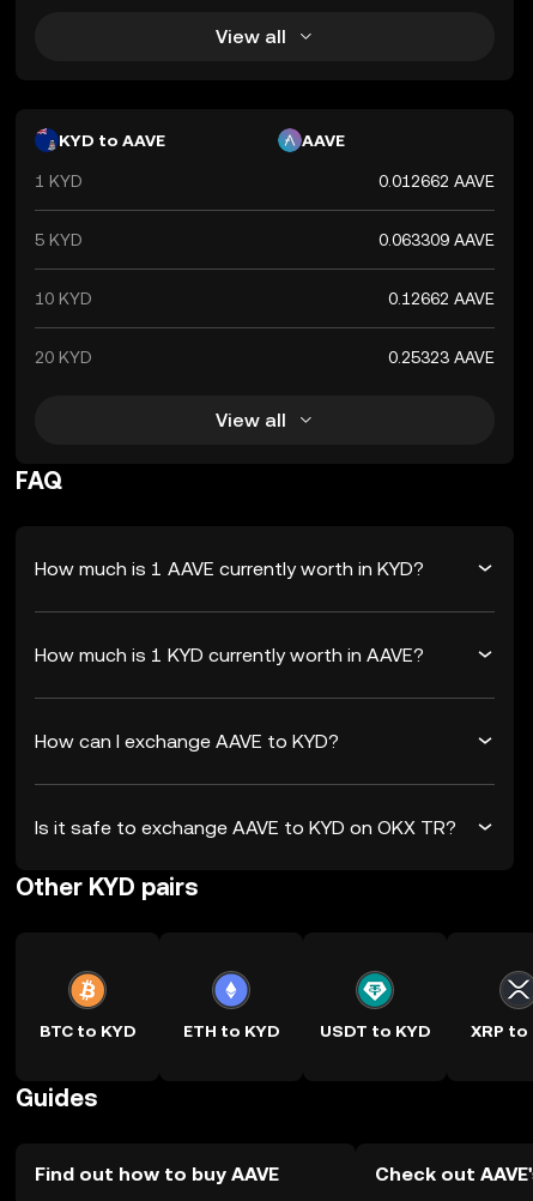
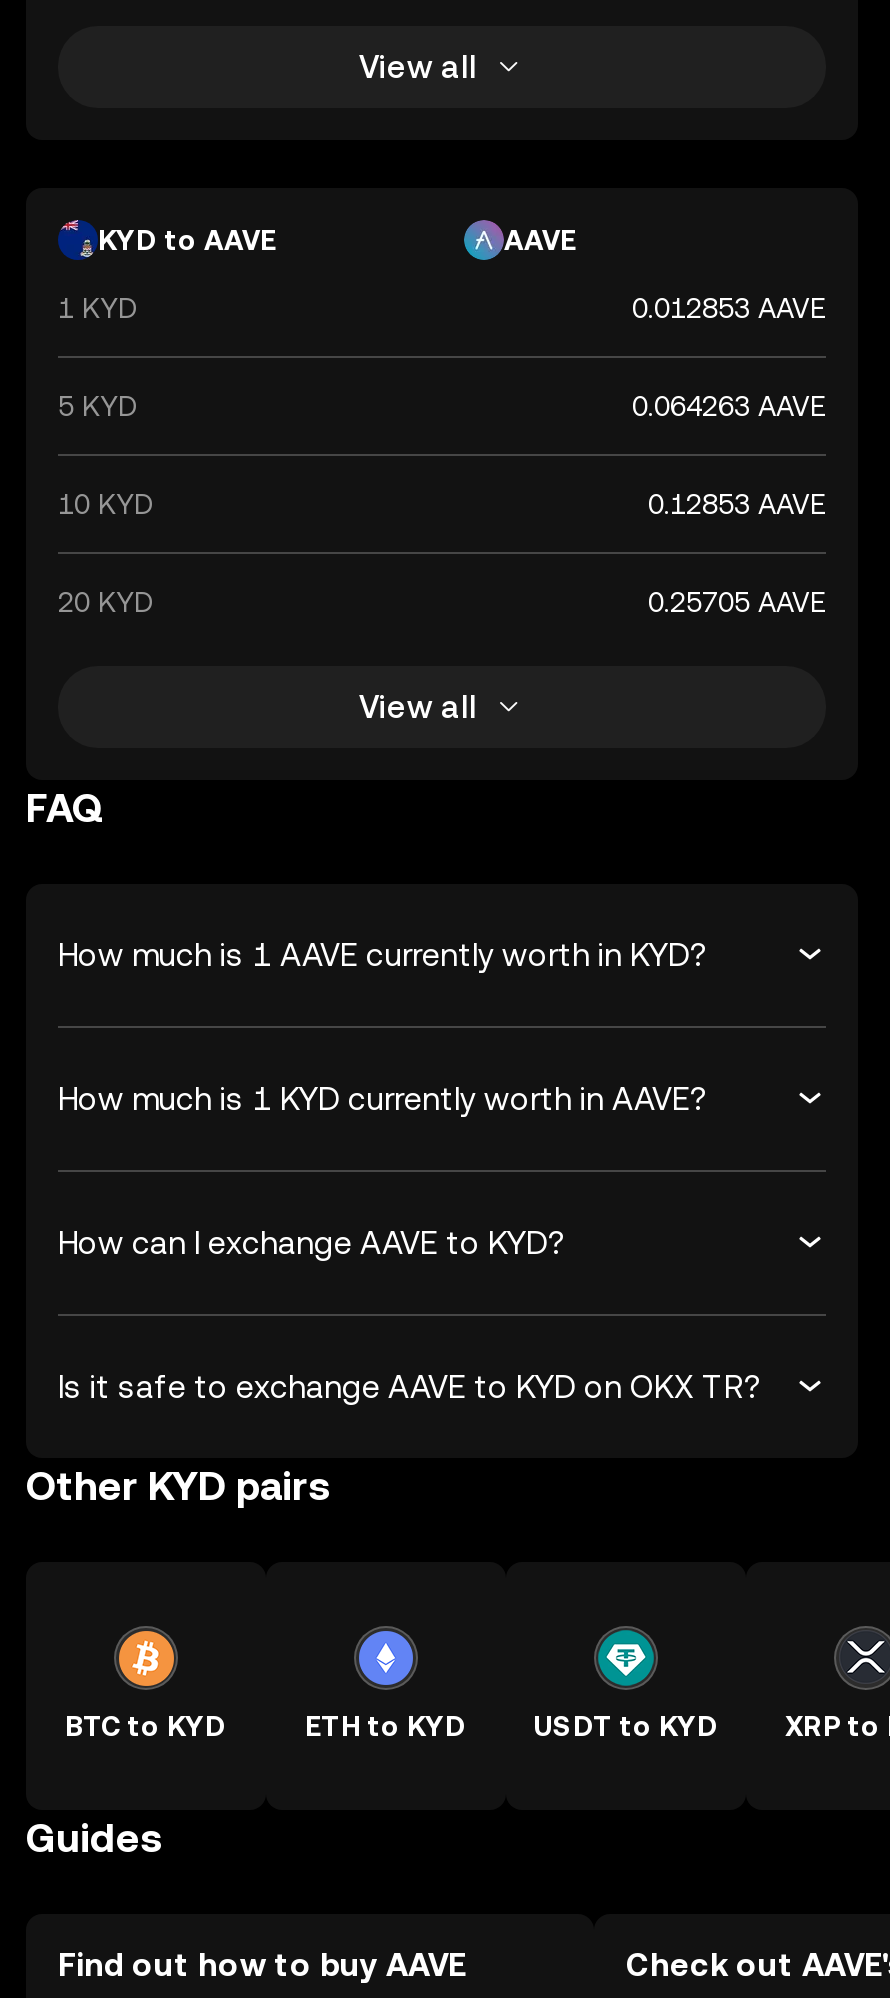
- 0.012662 AAVE
+ 0.012853 AAVE

- 0.063309 AAVE
+ 0.064263 AAVE

- 0.12662 AAVE
+ 0.12853 AAVE

- 0.25323 AAVE
+ 0.25705 AAVE
